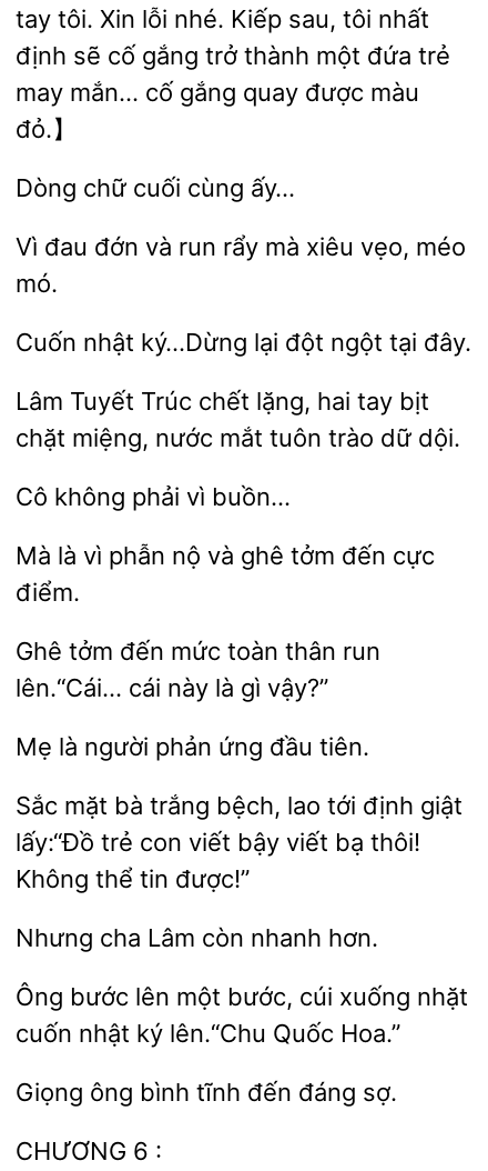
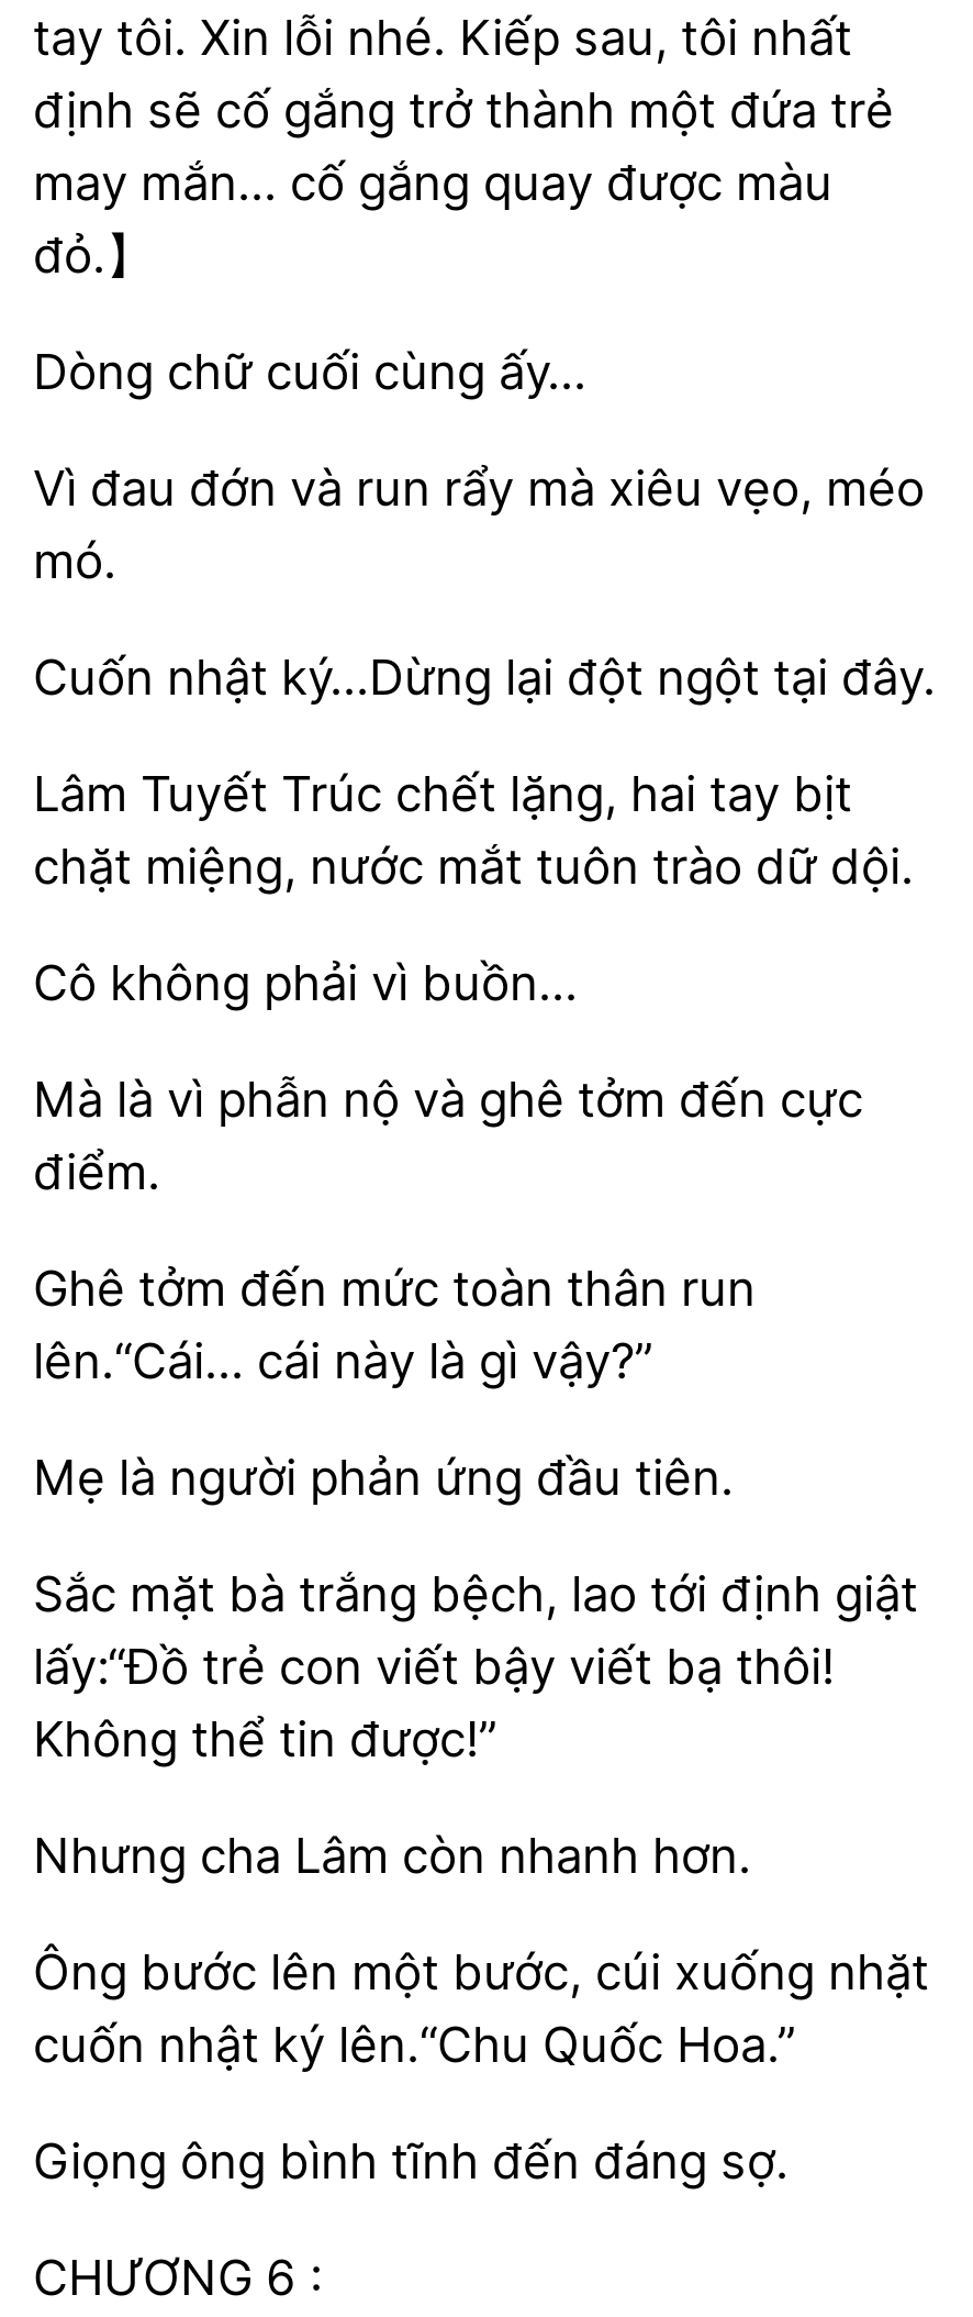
- định
- cố gắng trở thành một đứa trẻ
+ định sẽ cố gắng trở thành một đứa trẻ

- cuối cùng
+ cùng ấy…

- Vì đau đớn
- run
- xiêu vẹo, méo
- mó.
+ Vì đau đớn và run rẩy mà
+ vẹo,

- Cuốn nhật ký…Dừng
- đột
- đây.
+ Cuốn
+ ký…Dừng lại
+ tại đây.

- Lâm
- Trúc
- lặng, hai tay bịt
- chặt miệng,
- mắt tuôn trào dữ dội.
+ Tuyết Trúc chết lặng, hai tay bịt
+ miệng, nước mắt tuôn trào
+ dội.

- phải
+ Cô

- là vì phẫn nộ và
- tởm đến
+ Mà là vì phẫn nộ
+ đến cực

- Ghê tởm
- mức toàn
- run
- lên.“Cái… cái
- là gì vậy?”
+ mức toàn thân run
+ lên.“Cái… cái này là gì vậy?”

- là người
- ứng
- tiên.
+ người phản ứng đầu

- Sắc mặt bà trắng bệch, lao tới định giật
+ Sắc
+ bà trắng
+ lao tới định

- được!”
+ Không thể tin được!”

- còn
- hơn.
+ nhanh hơn.

- Ông
- lên một bước,
- xuống nhặt
- nhật ký lên.“Chu Quốc Hoa.”
+ Ông bước
+ một bước,
+ xuống
+ cuốn nhật ký lên.“Chu Quốc Hoa.”

- ông bình
- đến đáng
+ ông
+ tĩnh đến đáng
